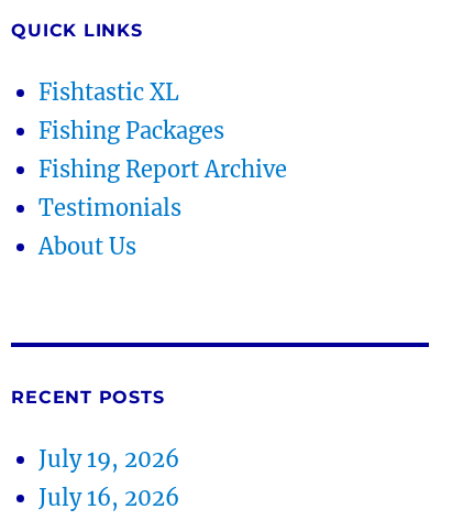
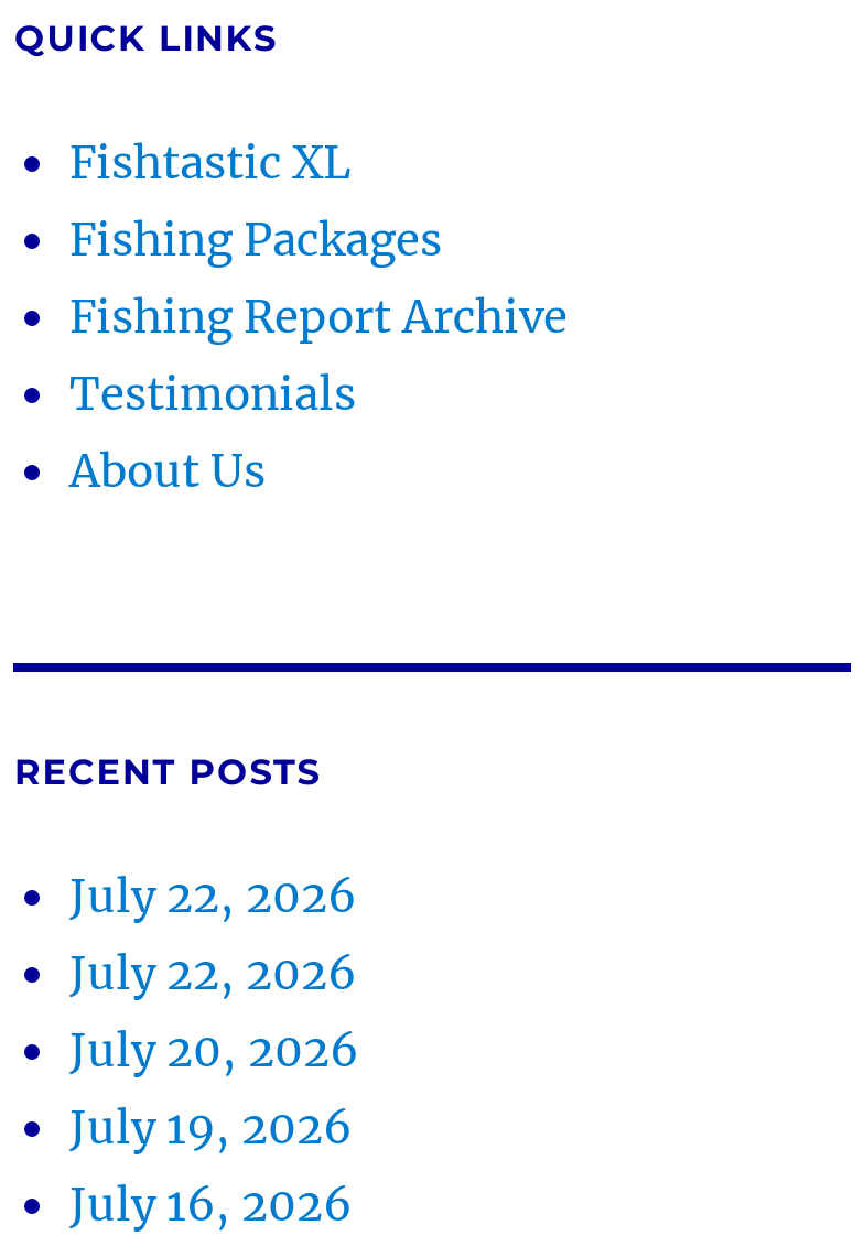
+ July 22, 2026
+ July 22, 2026
+ July 20, 2026
